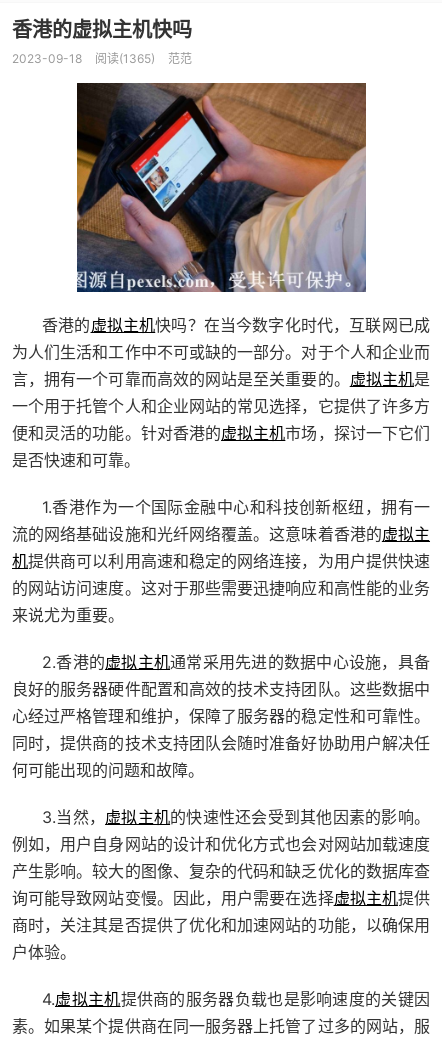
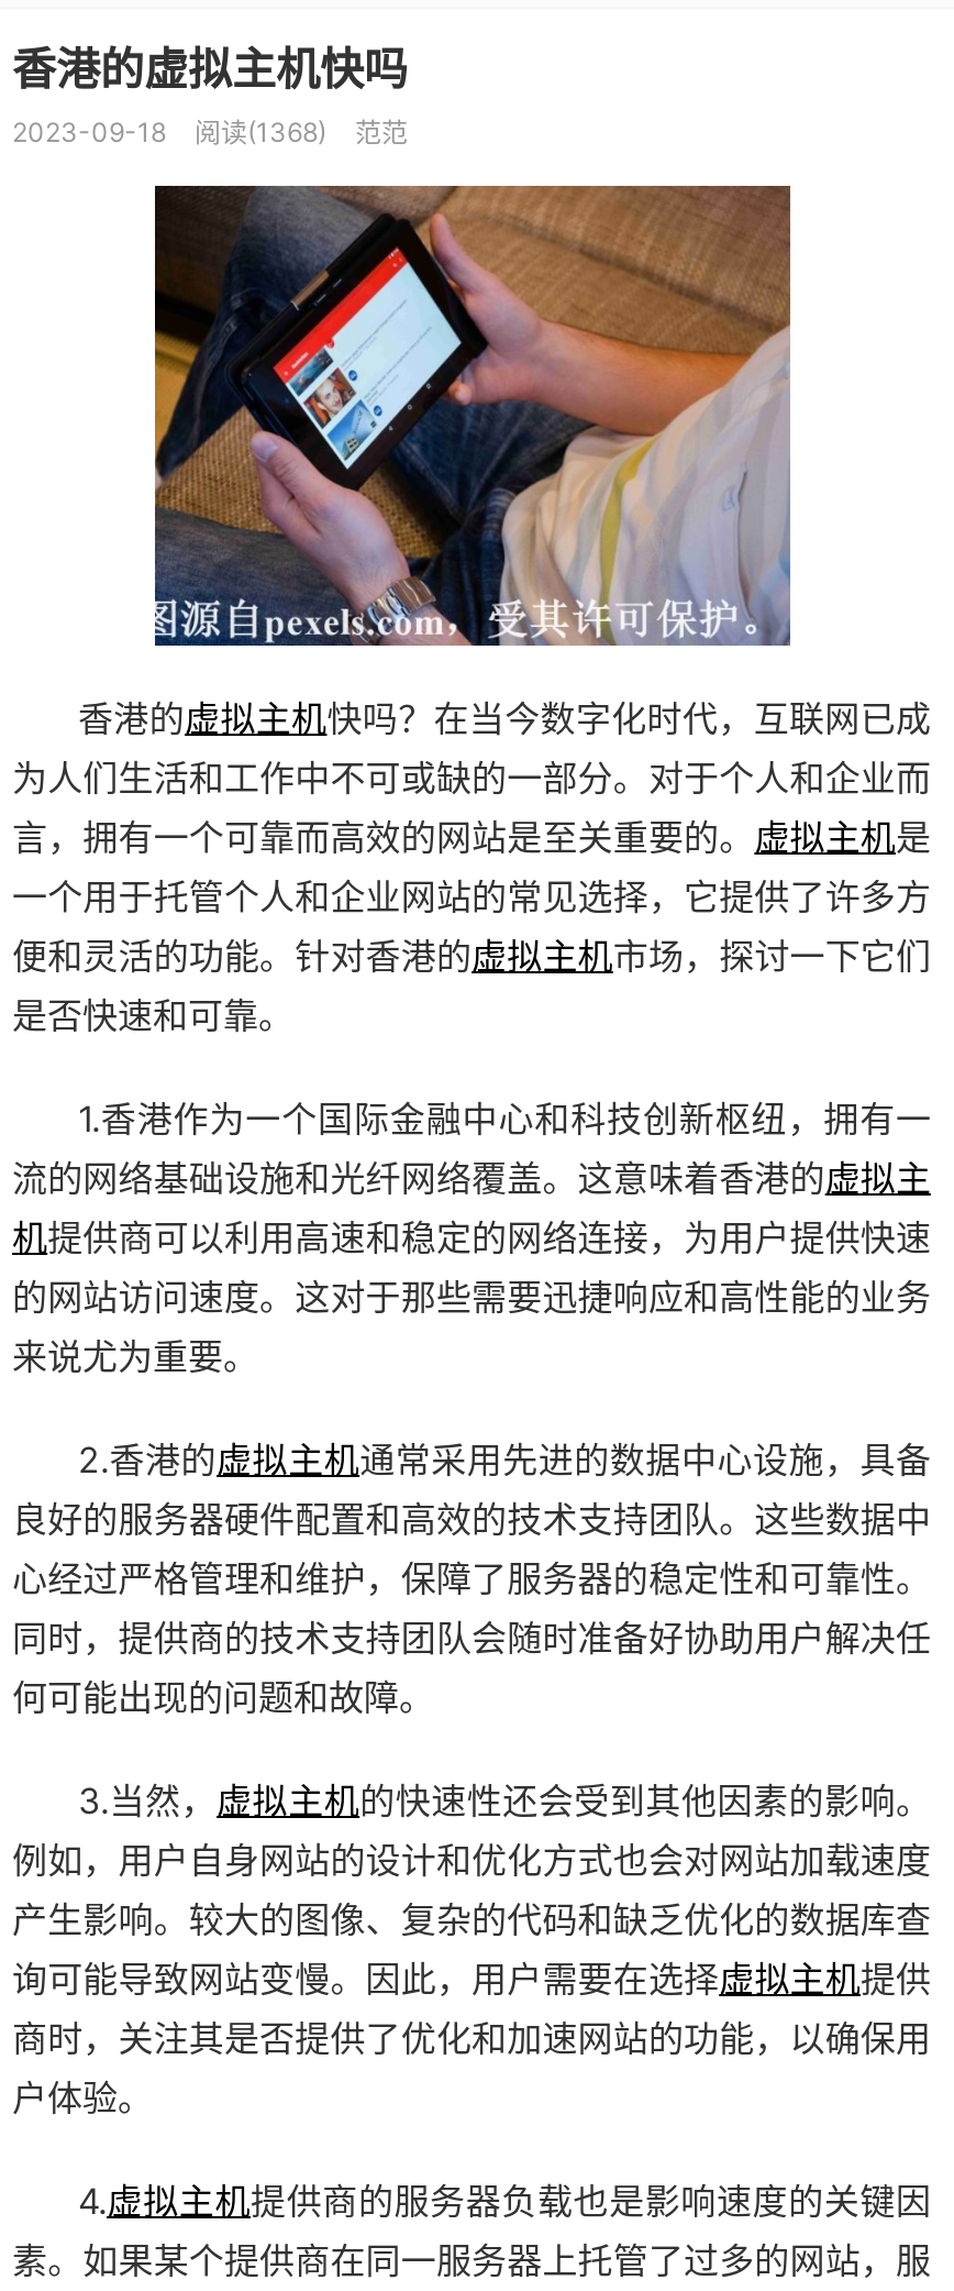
- 阅读(1365)
+ 阅读(1368)
